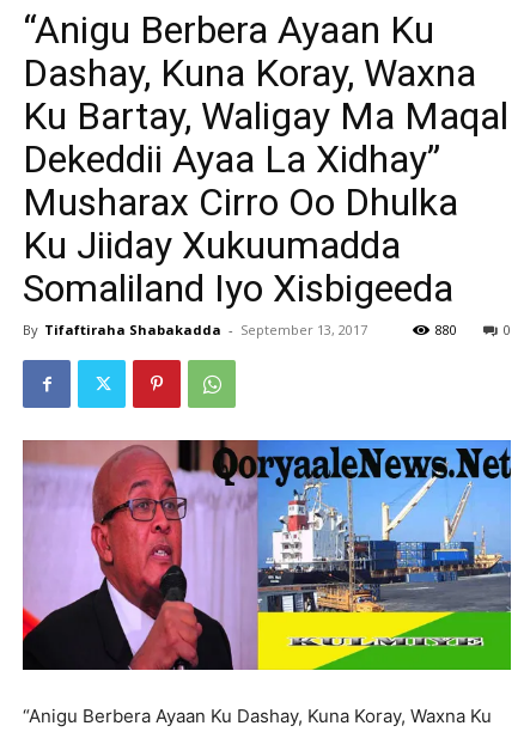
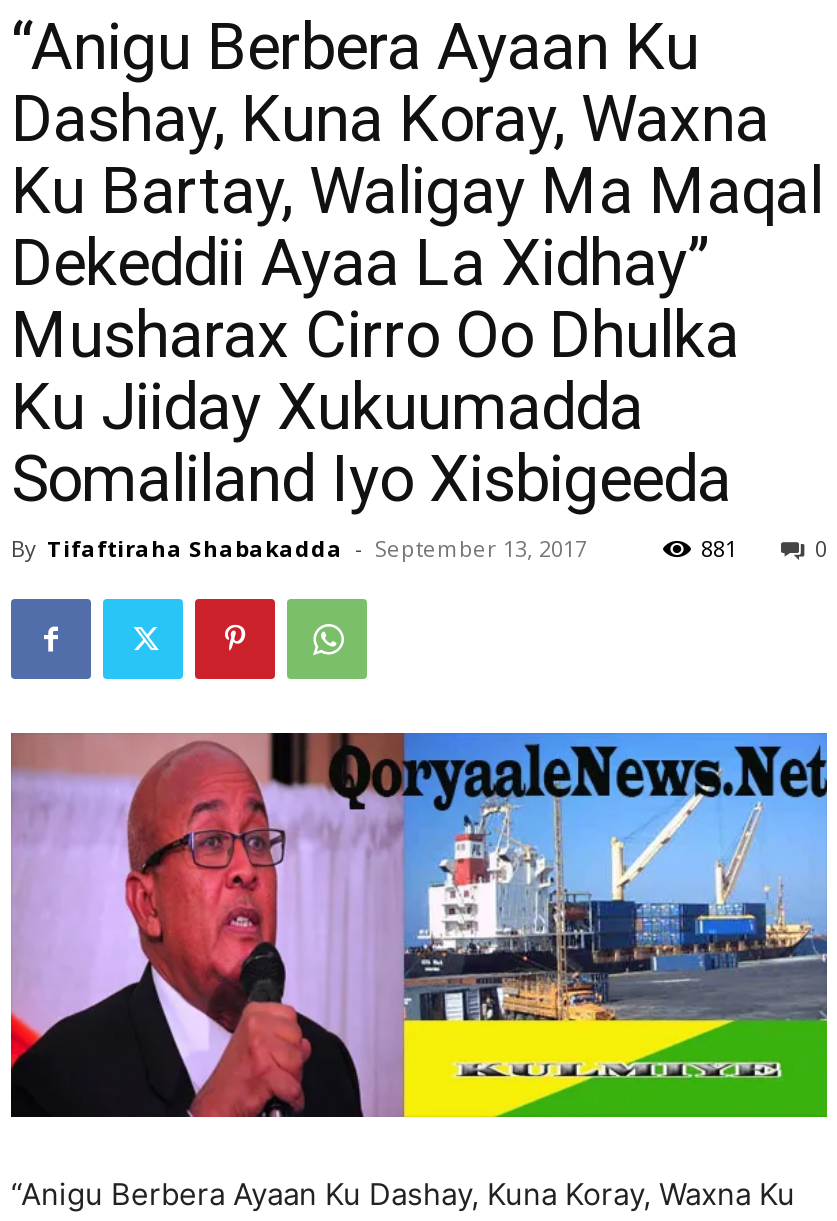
- 880
+ 881
